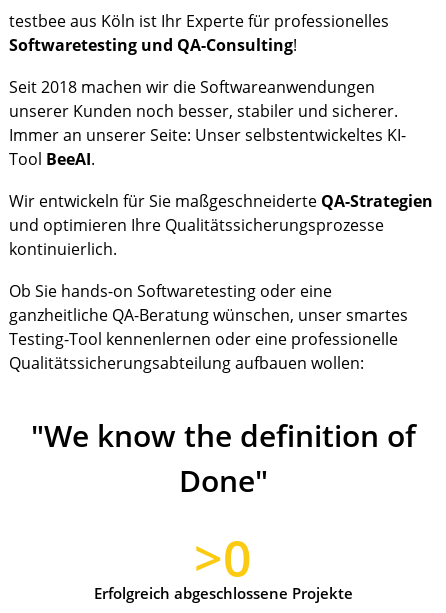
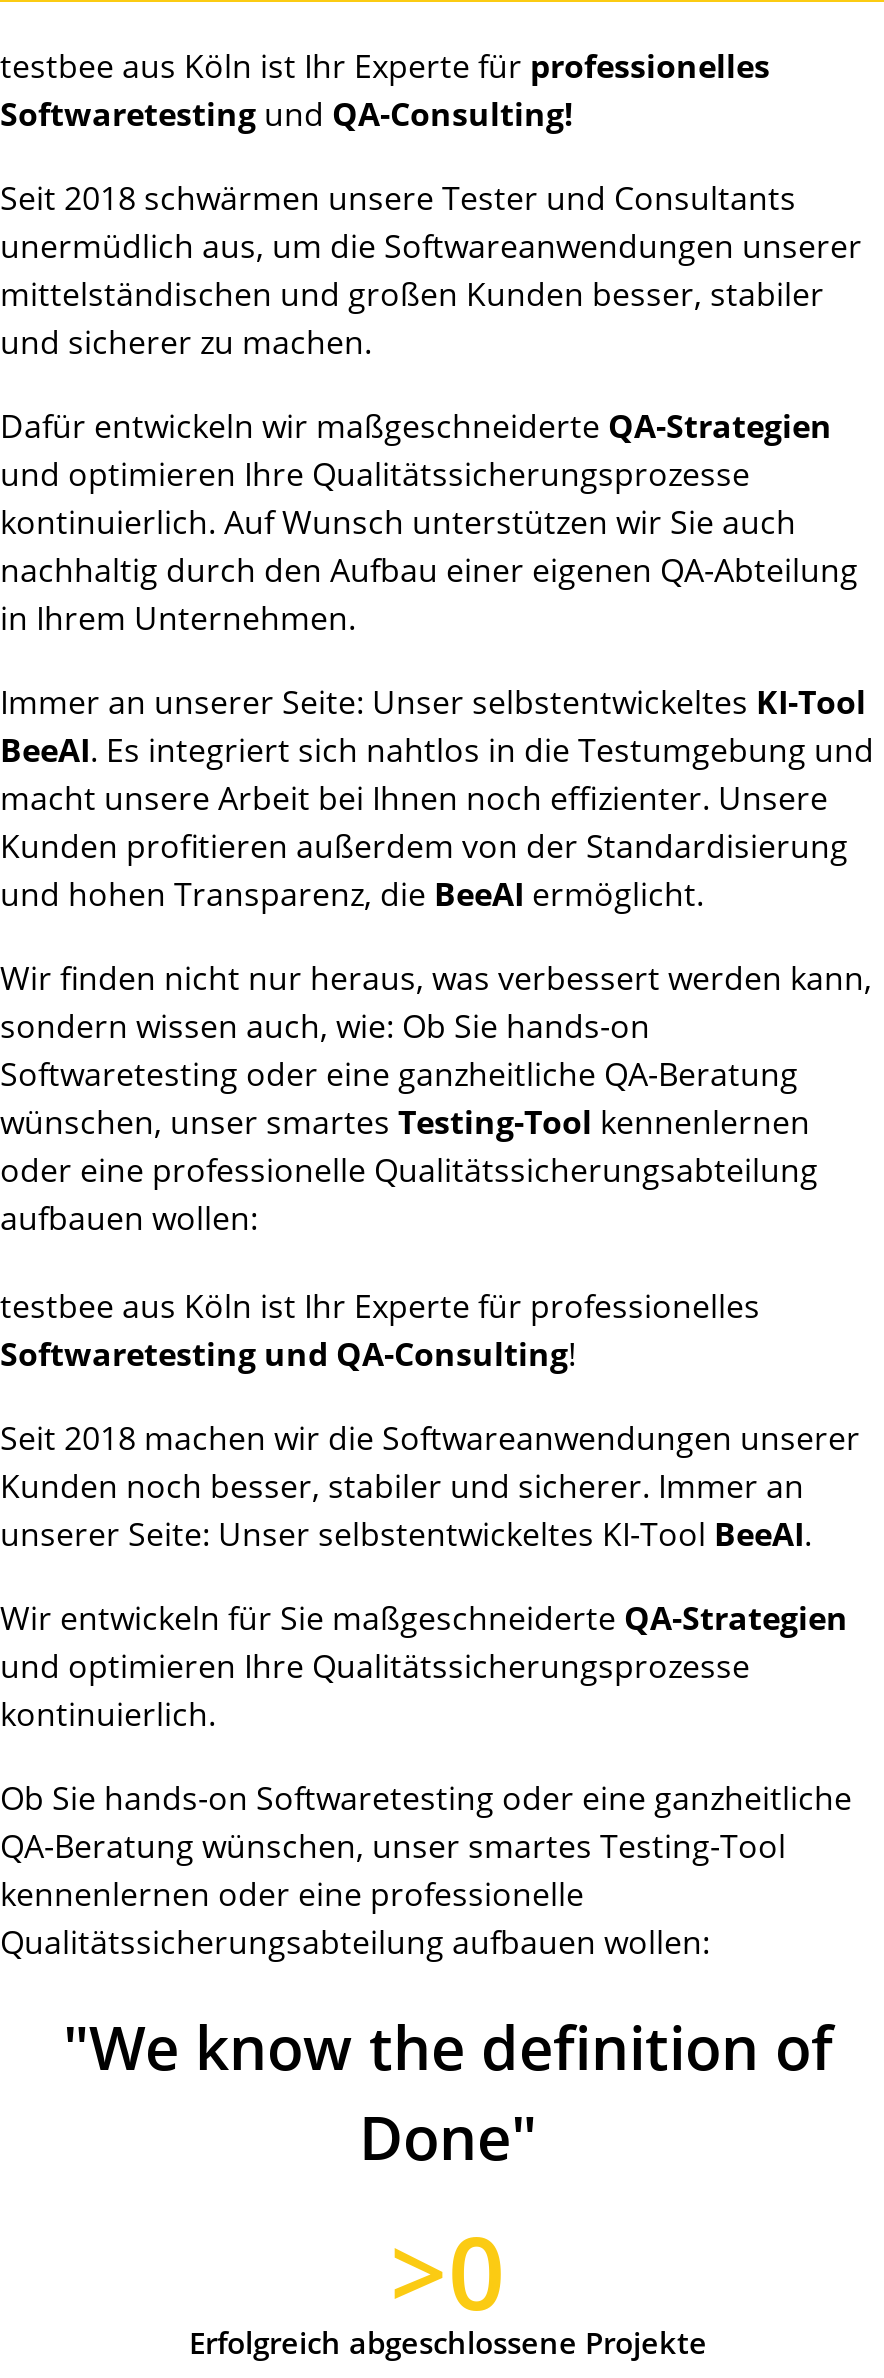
- Seit 2018 machen wir die Softwareanwendungen
- unserer Kunden noch besser, stabiler und sicherer.
- Immer an unserer Seite: Unser selbstentwickeltes KI-
- Tool BeeAI.
+ Seit 2018 schwärmen unsere Tester und Consultants
+ unermüdlich aus, um die Softwareanwendungen unserer
+ mittelständischen und großen Kunden besser, stabiler
+ und sicherer zu machen.
+ Dafür entwickeln wir maßgeschneiderte QA-Strategien
+ und optimieren Ihre Qualitätssicherungsprozesse
+ kontinuierlich. Auf Wunsch unterstützen wir Sie auch
+ nachhaltig durch den Aufbau einer eigenen QA-Abteilung
+ in Ihrem Unternehmen.
+ Immer an unserer Seite: Unser selbstentwickeltes KI-Tool
+ BeeAI. Es integriert sich nahtlos in die Testumgebung und
+ macht unsere Arbeit bei Ihnen noch effizienter. Unsere
+ Kunden profitieren außerdem von der Standardisierung
+ und hohen Transparenz, die BeeAI ermöglicht.
+ Wir finden nicht nur heraus, was verbessert werden kann,
+ sondern wissen auch, wie: Ob Sie hands-on
+ Softwaretesting oder eine ganzheitliche QA-Beratung
+ wünschen, unser smartes Testing-Tool kennenlernen
+ oder eine professionelle Qualitätssicherungsabteilung
+ aufbauen wollen:
+ testbee aus Köln ist Ihr Experte für professionelles
+ Softwaretesting und QA-Consulting!
+ Seit 2018 machen wir die Softwareanwendungen unserer
+ Kunden noch besser, stabiler und sicherer. Immer an
+ unserer Seite: Unser selbstentwickeltes KI-Tool BeeAI.

moved down: Wir entwickeln für Sie maßgeschneiderte QA-Strategien | und optimieren Ihre Qualitätssicherungsprozesse | kontinuierlich.

moved down: Qualitätssicherungsabteilung aufbauen wollen:
